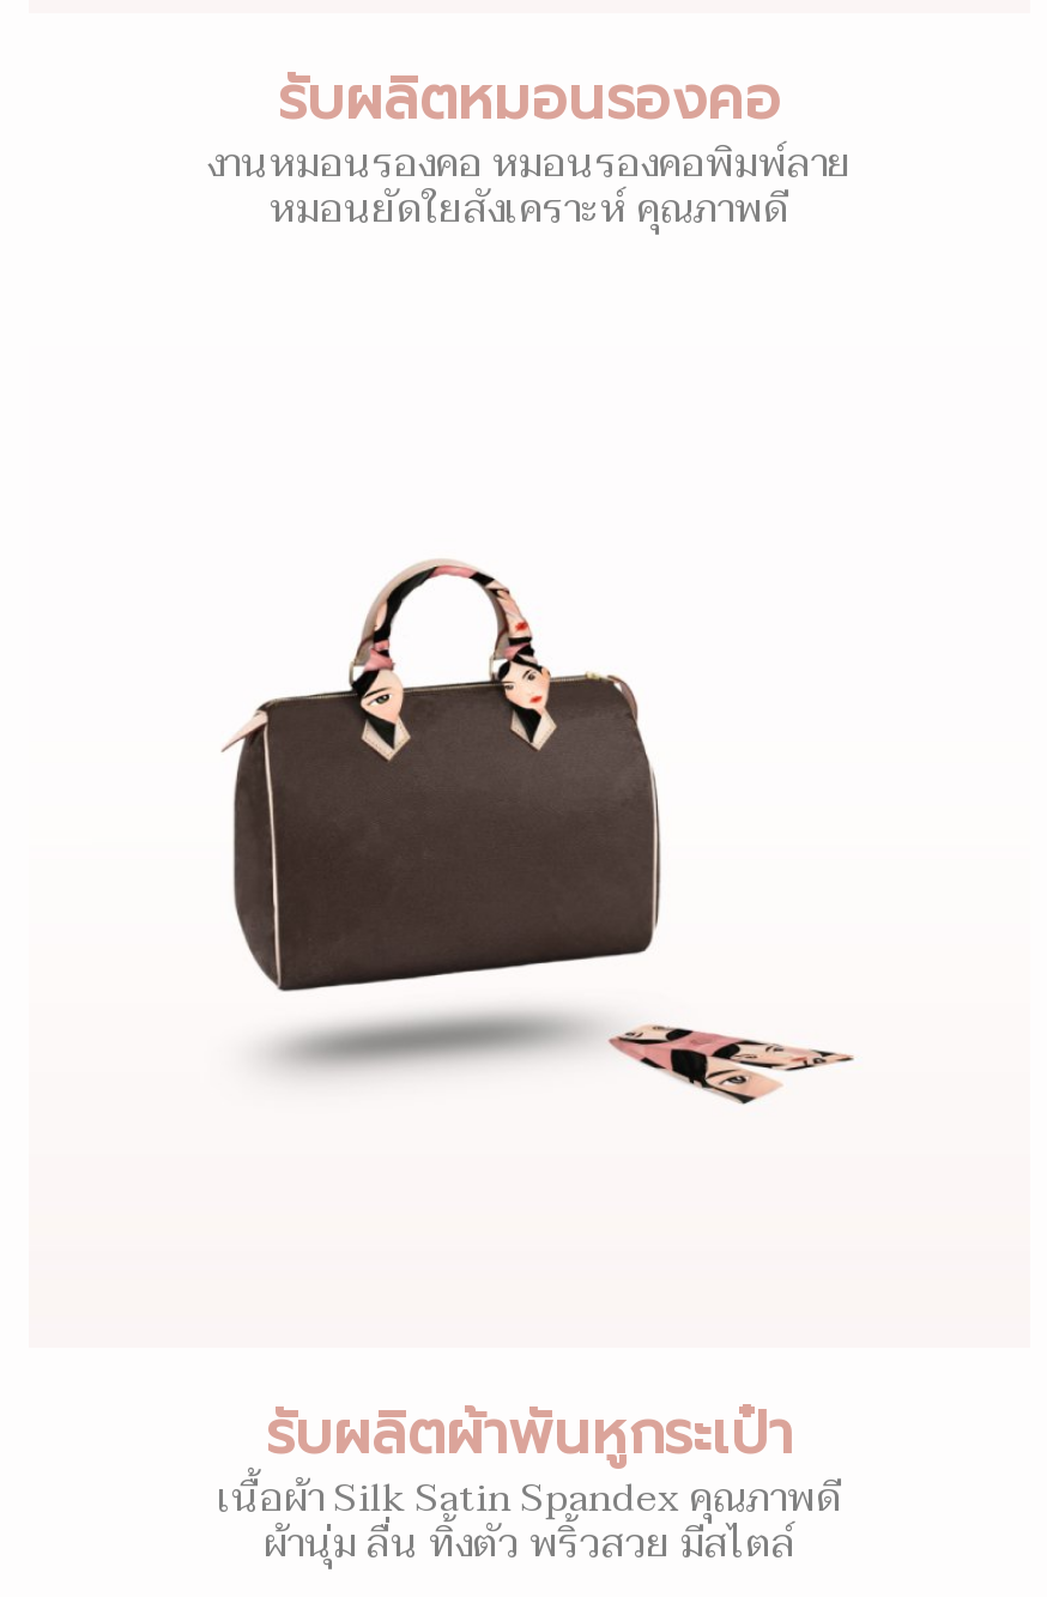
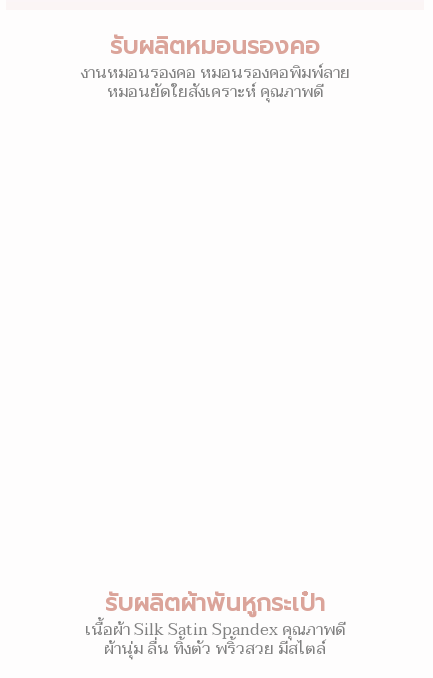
- [image]
